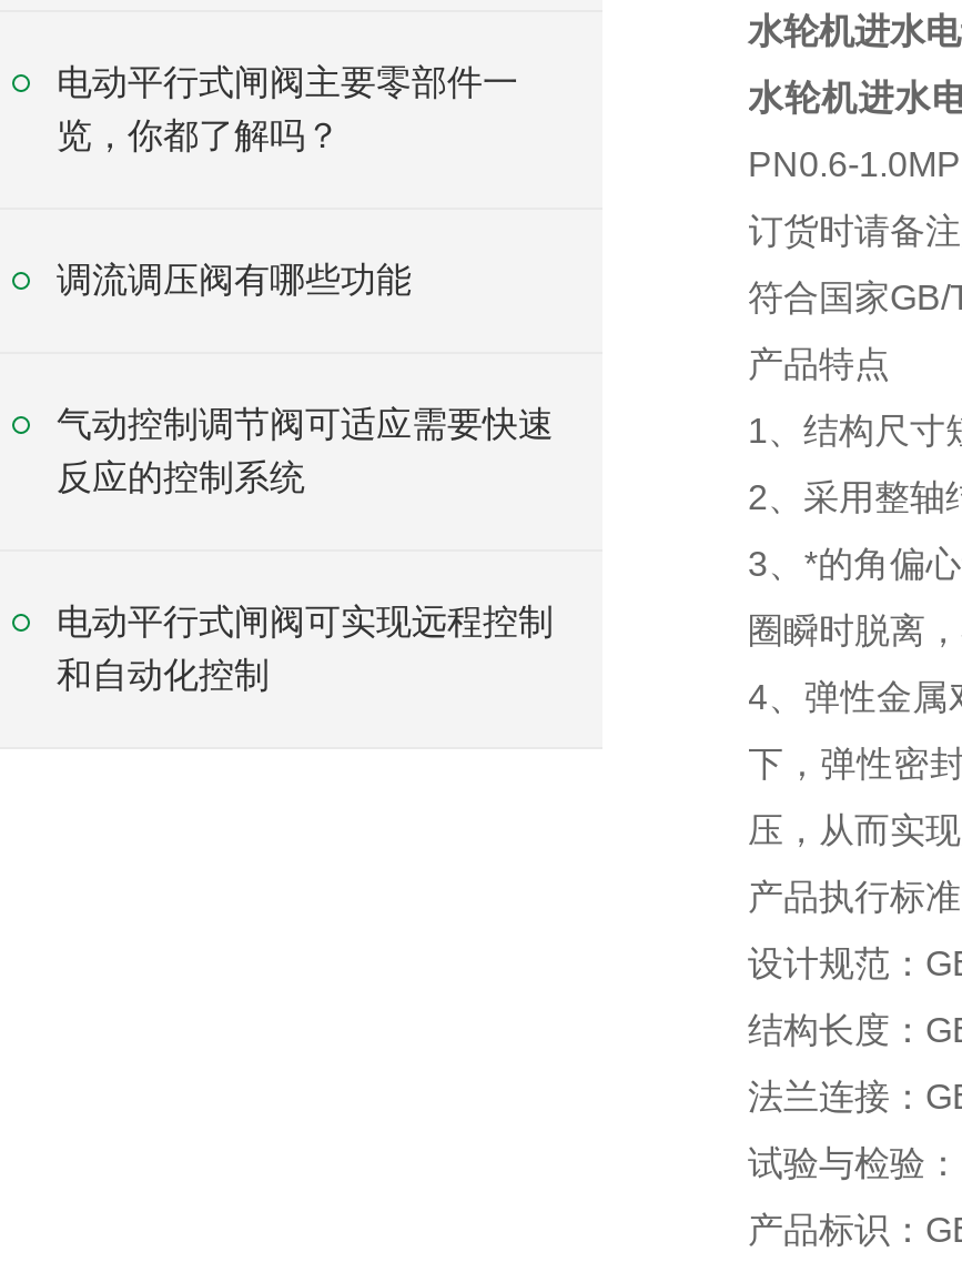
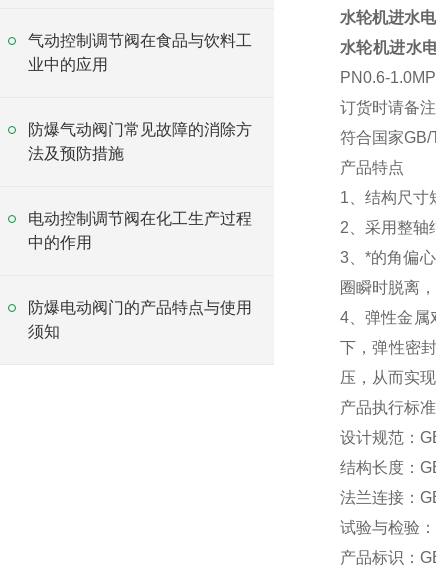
- 电动平行式闸阀主要零部件一
- 览，你都了解吗？
+ 气动控制调节阀在食品与饮料工
+ 业中的应用

- 调流调压阀有哪些功能
+ 防爆气动阀门常见故障的消除方
+ 法及预防措施

- 气动控制调节阀可适应需要快速
- 反应的控制系统
+ 电动控制调节阀在化工生产过程
+ 中的作用

- 电动平行式闸阀可实现远程控制
- 和自动化控制
+ 防爆电动阀门的产品特点与使用
+ 须知
